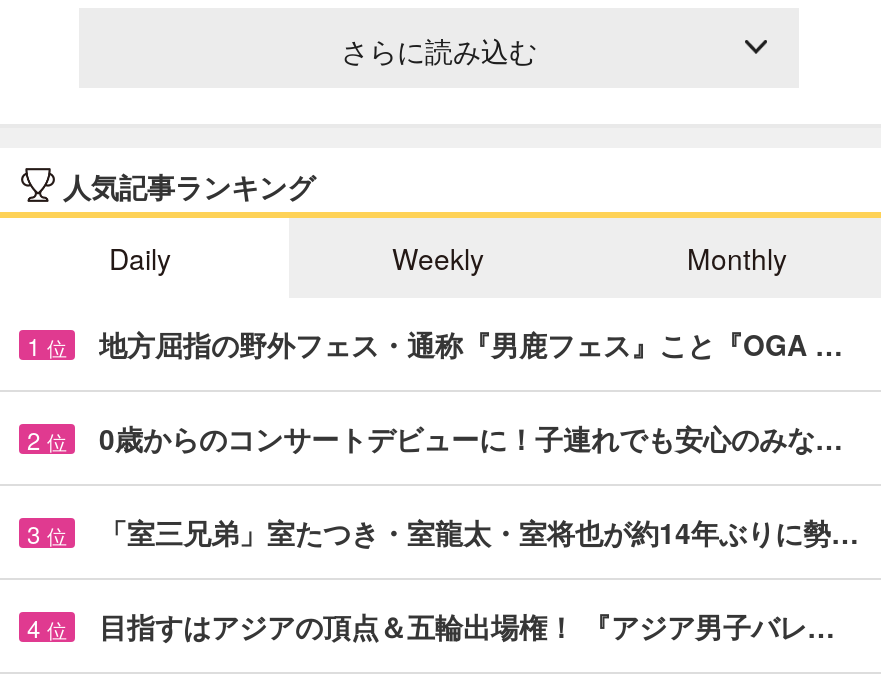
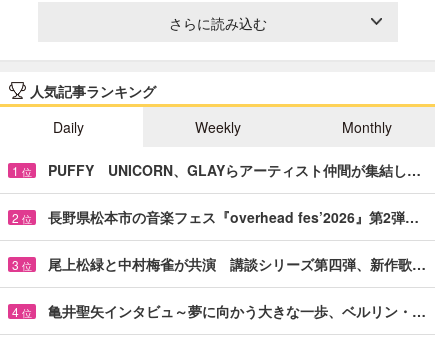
- 地方屈指の野外フェス・通称『男鹿フェス』こと『OGA …
+ PUFFY UNICORN、GLAYらアーティスト仲間が集結し…

- 0歳からのコンサートデビューに！子連れでも安心のみな…
+ 長野県松本市の音楽フェス『overhead fes’2026』第2弾…

- 「室三兄弟」室たつき・室龍太・室将也が約14年ぶりに勢…
+ 尾上松緑と中村梅雀が共演 講談シリーズ第四弾、新作歌…

- 目指すはアジアの頂点＆五輪出場権！ 『アジア男子バレ…
+ 亀井聖矢インタビュ～夢に向かう大きな一歩、ベルリン・…
